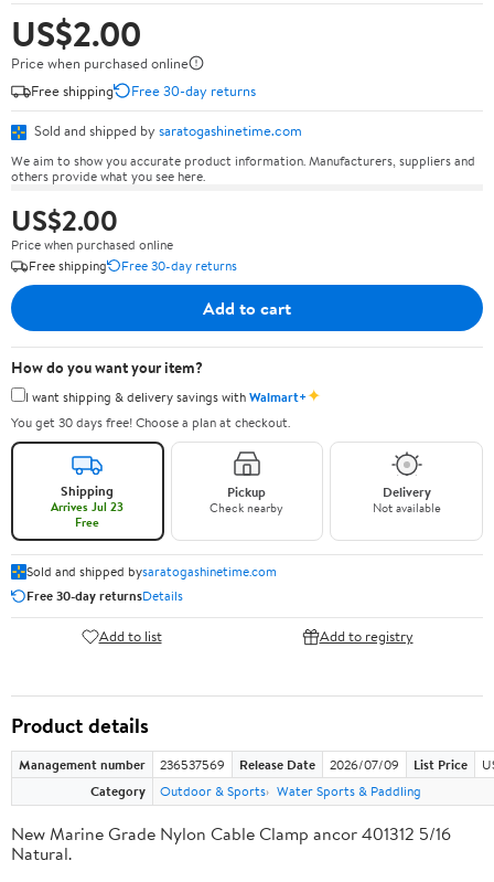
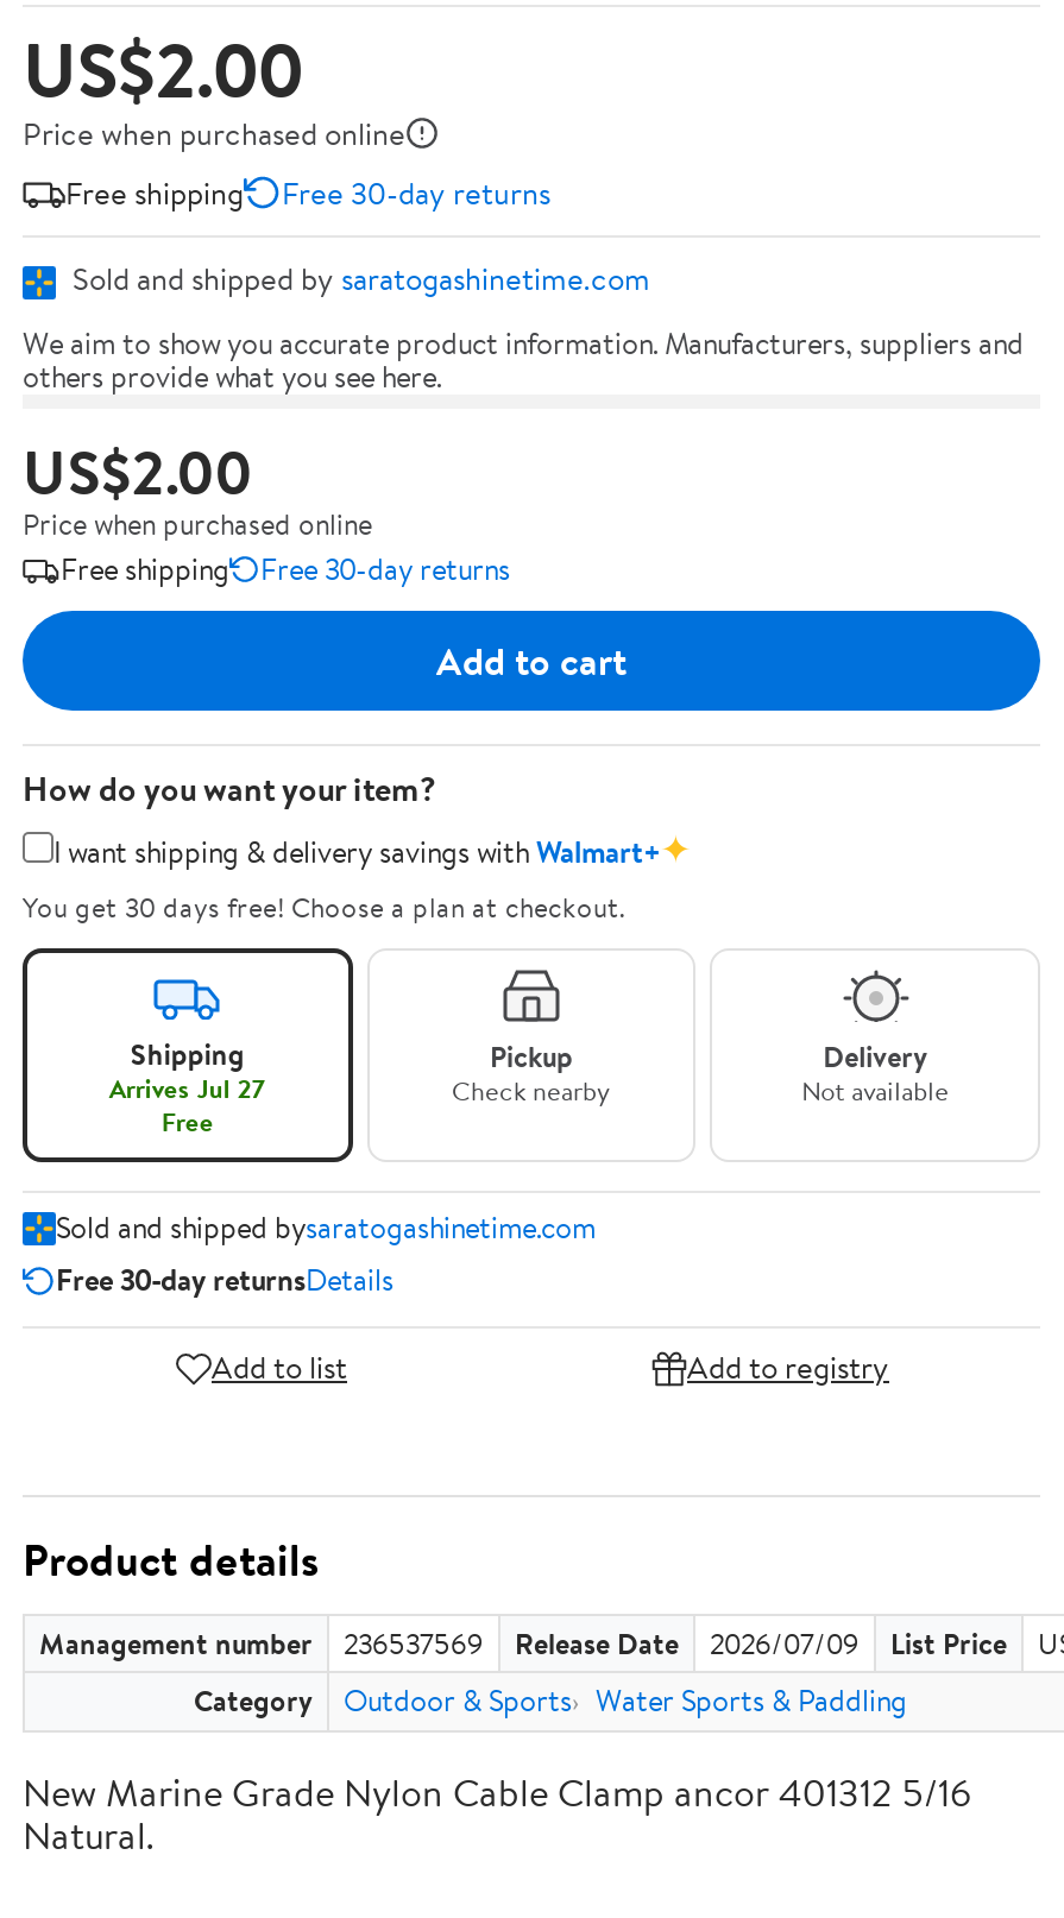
- Arrives Jul 23
+ Arrives Jul 27
